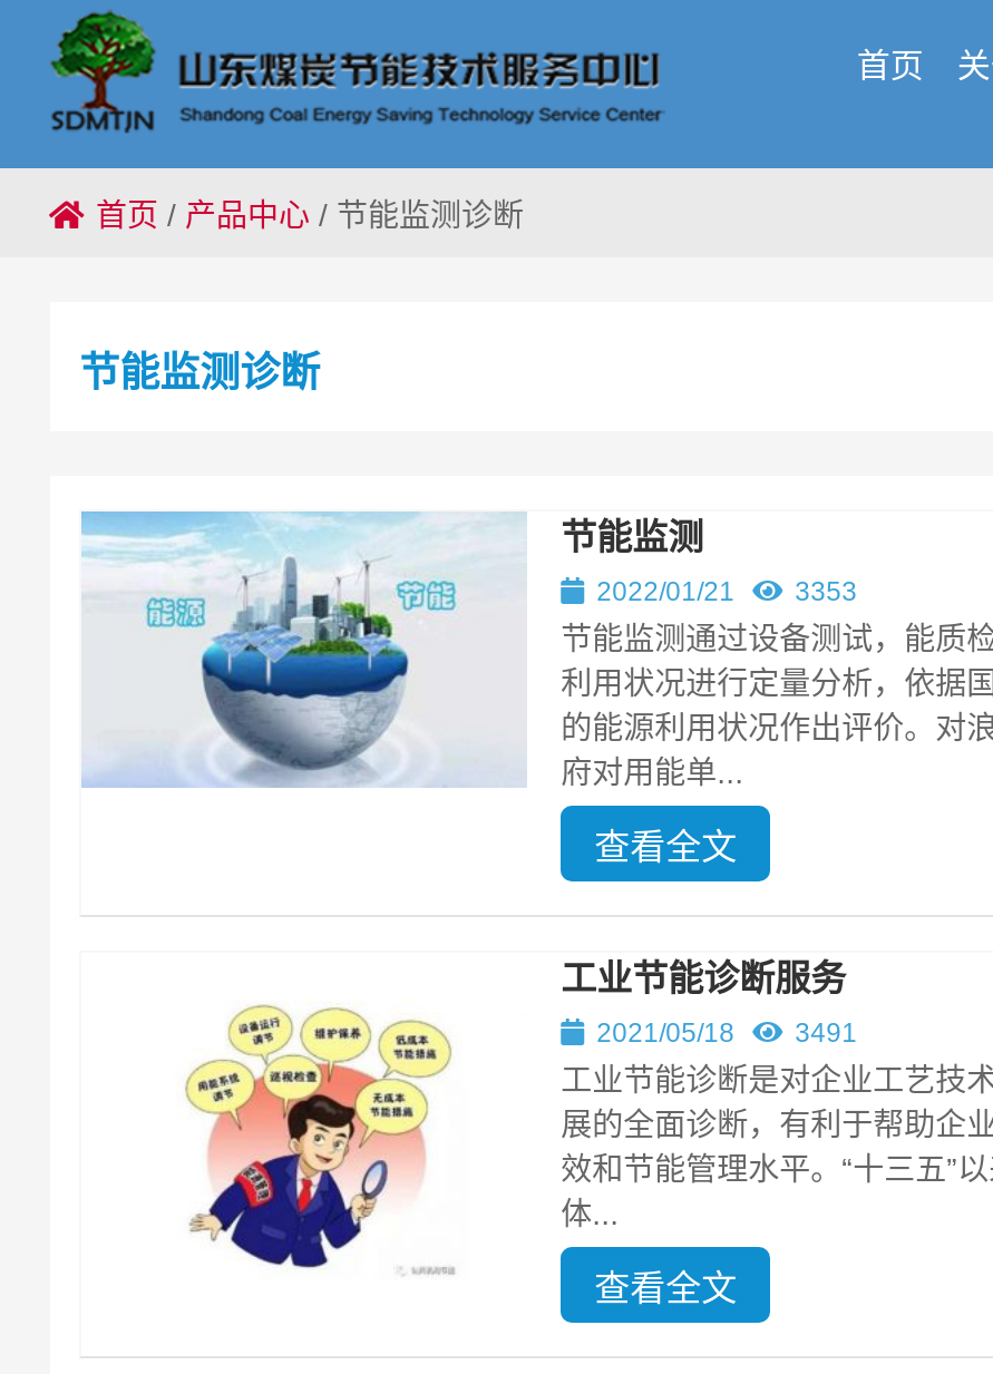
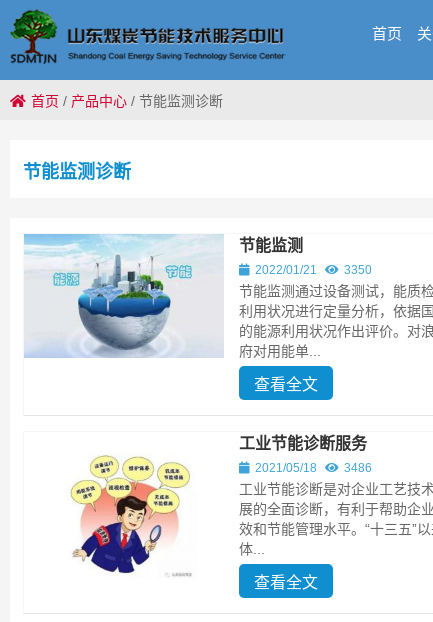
- 2022/01/21 3353
+ 2022/01/21 3350

- 2021/05/18 3491
+ 2021/05/18 3486
